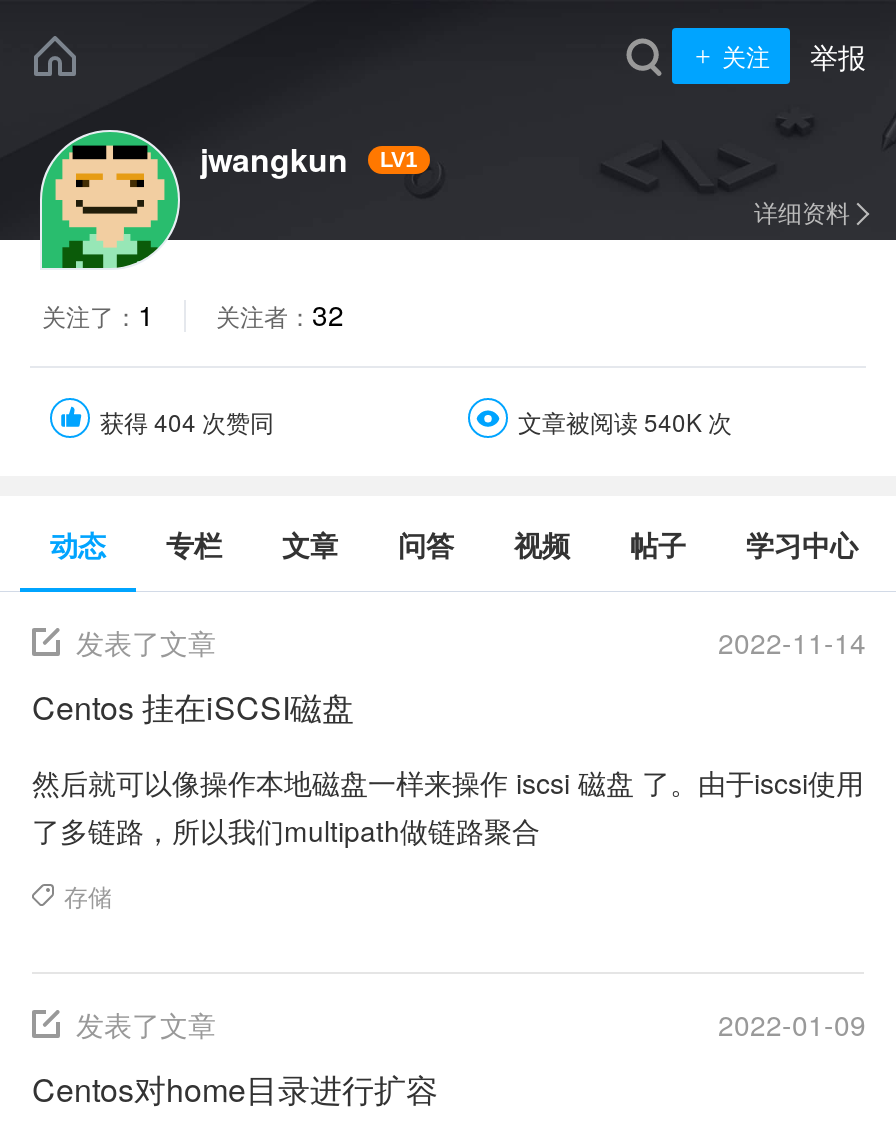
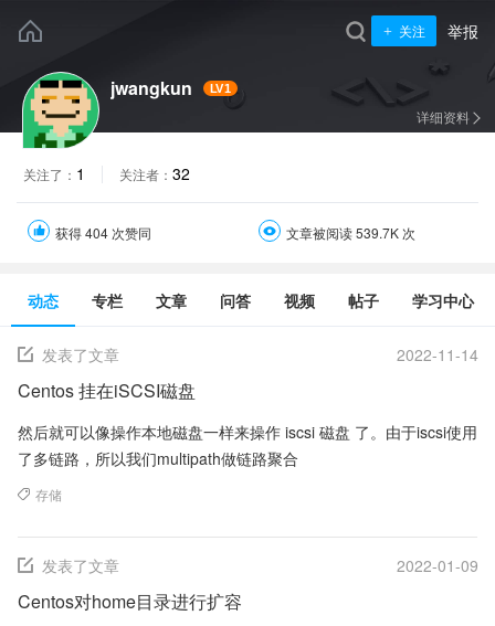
- 文章被阅读 540K 次
+ 文章被阅读 539.7K 次
